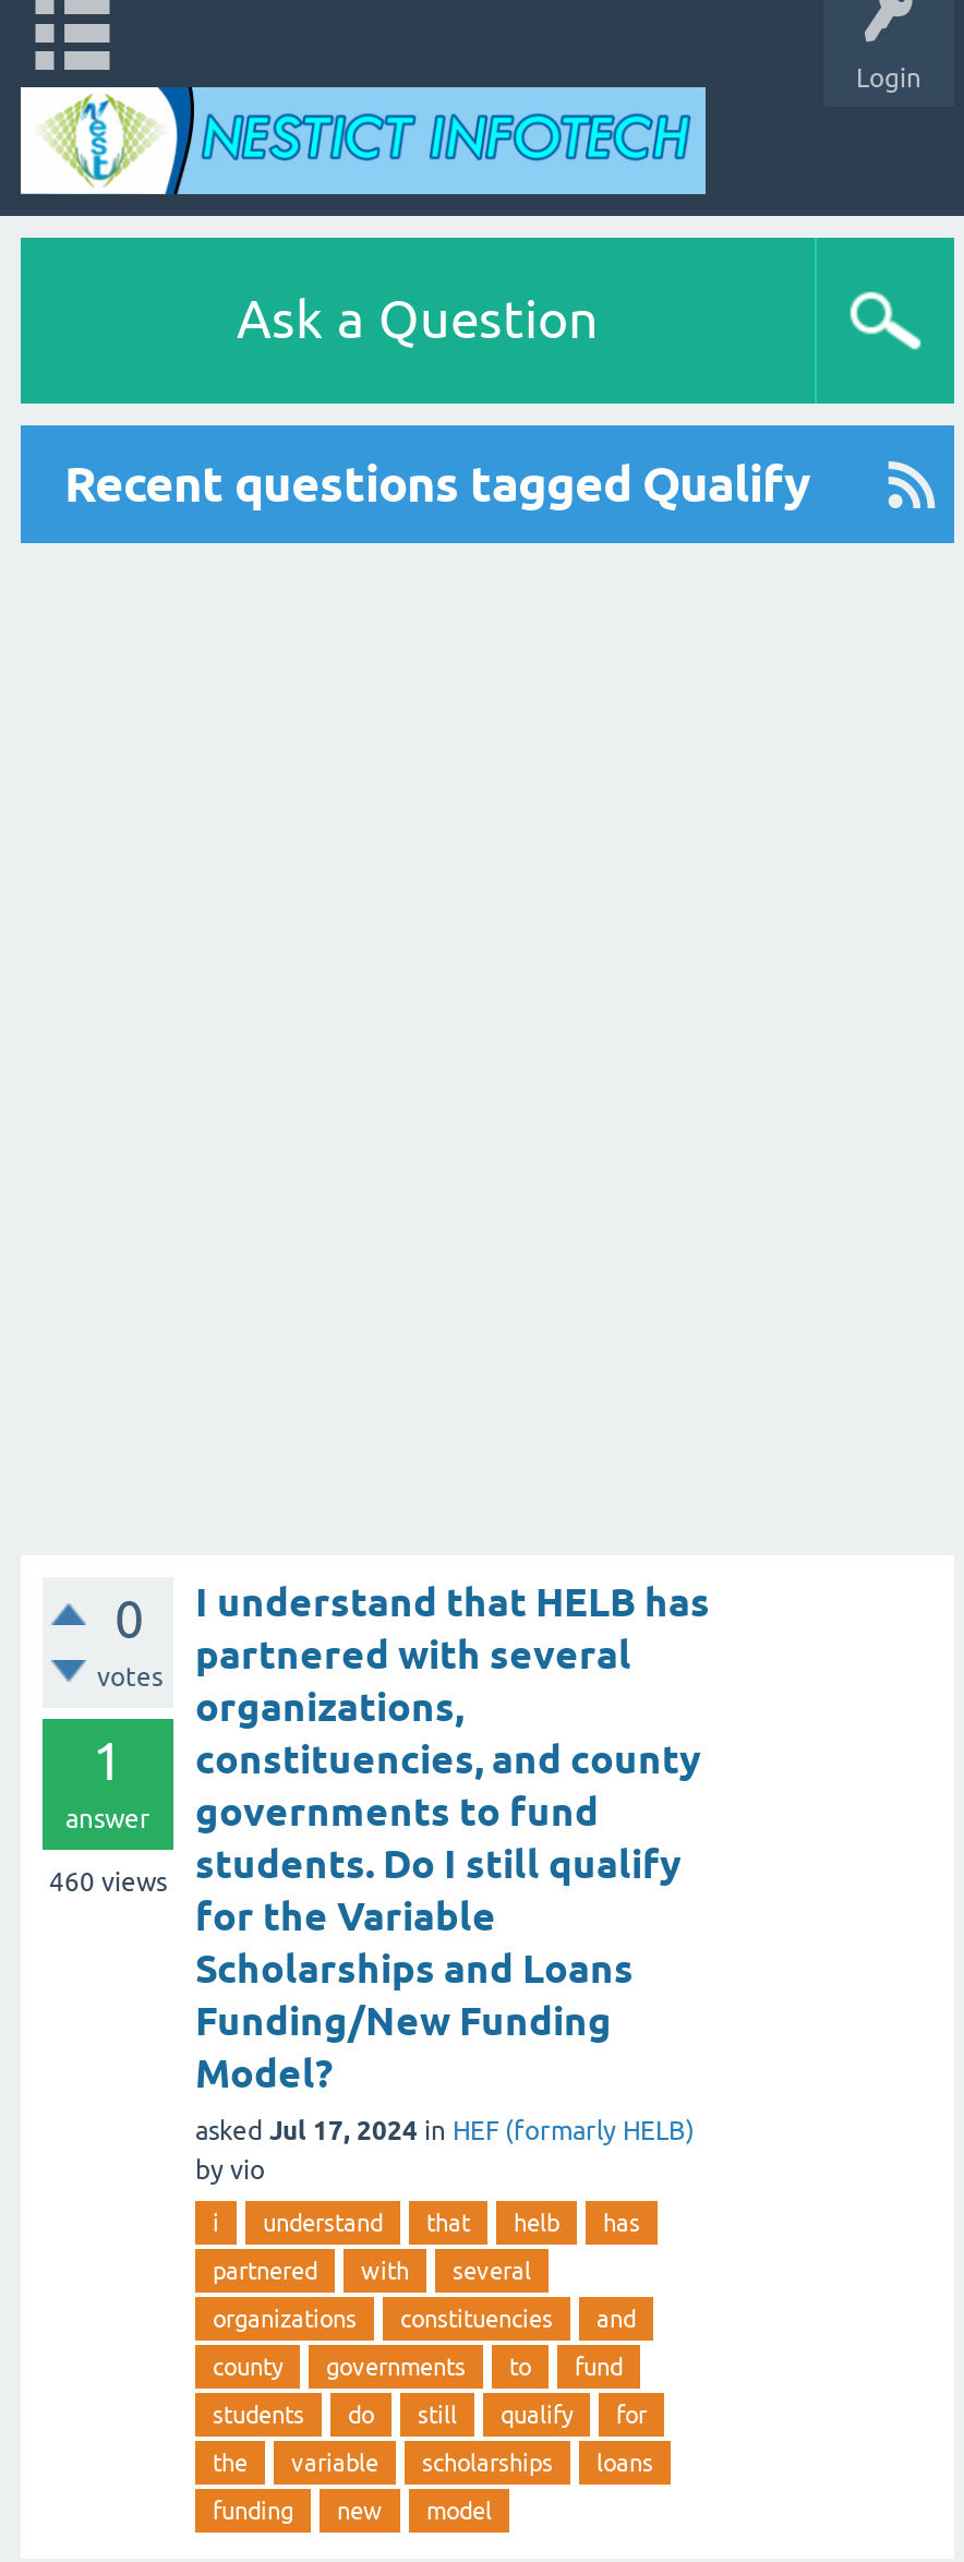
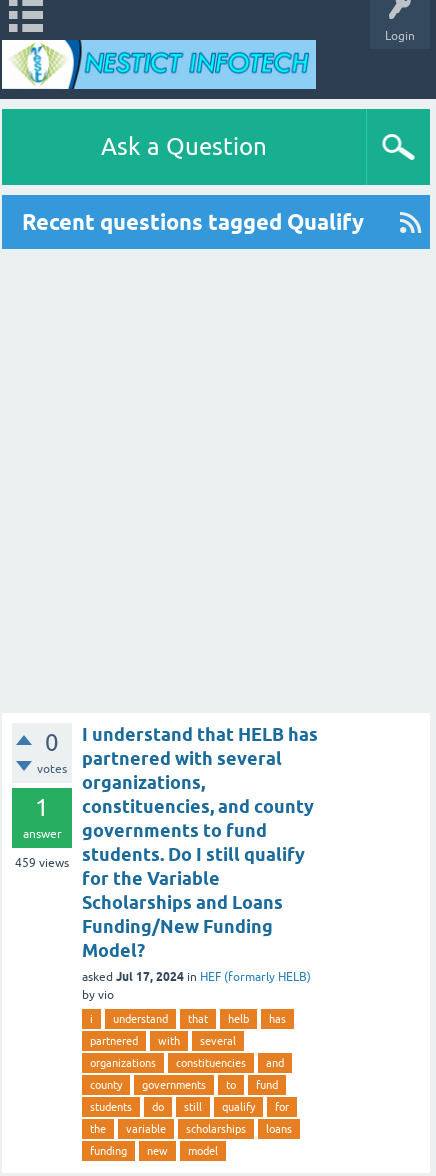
- 460 views students. Do I still qualify
+ 459 views students. Do I still qualify
